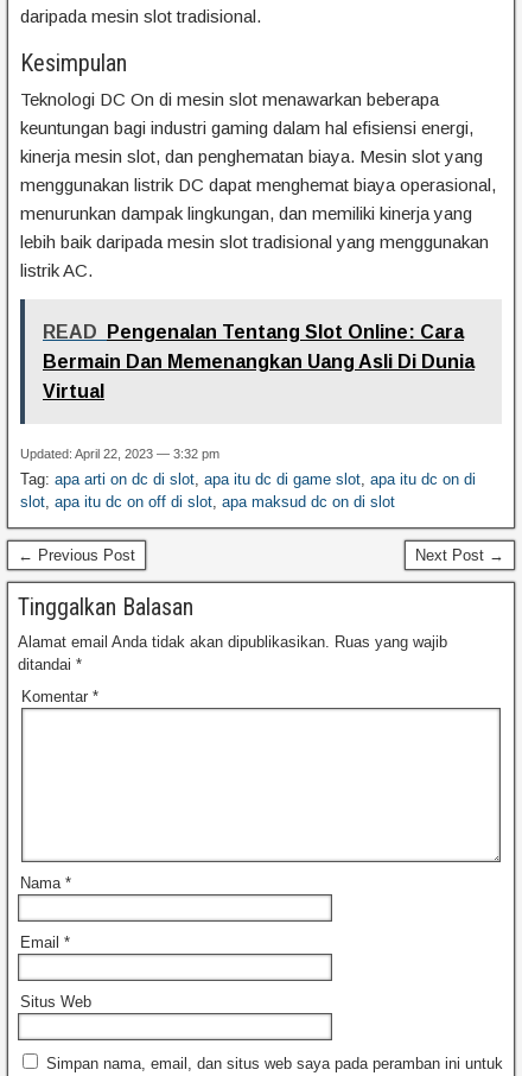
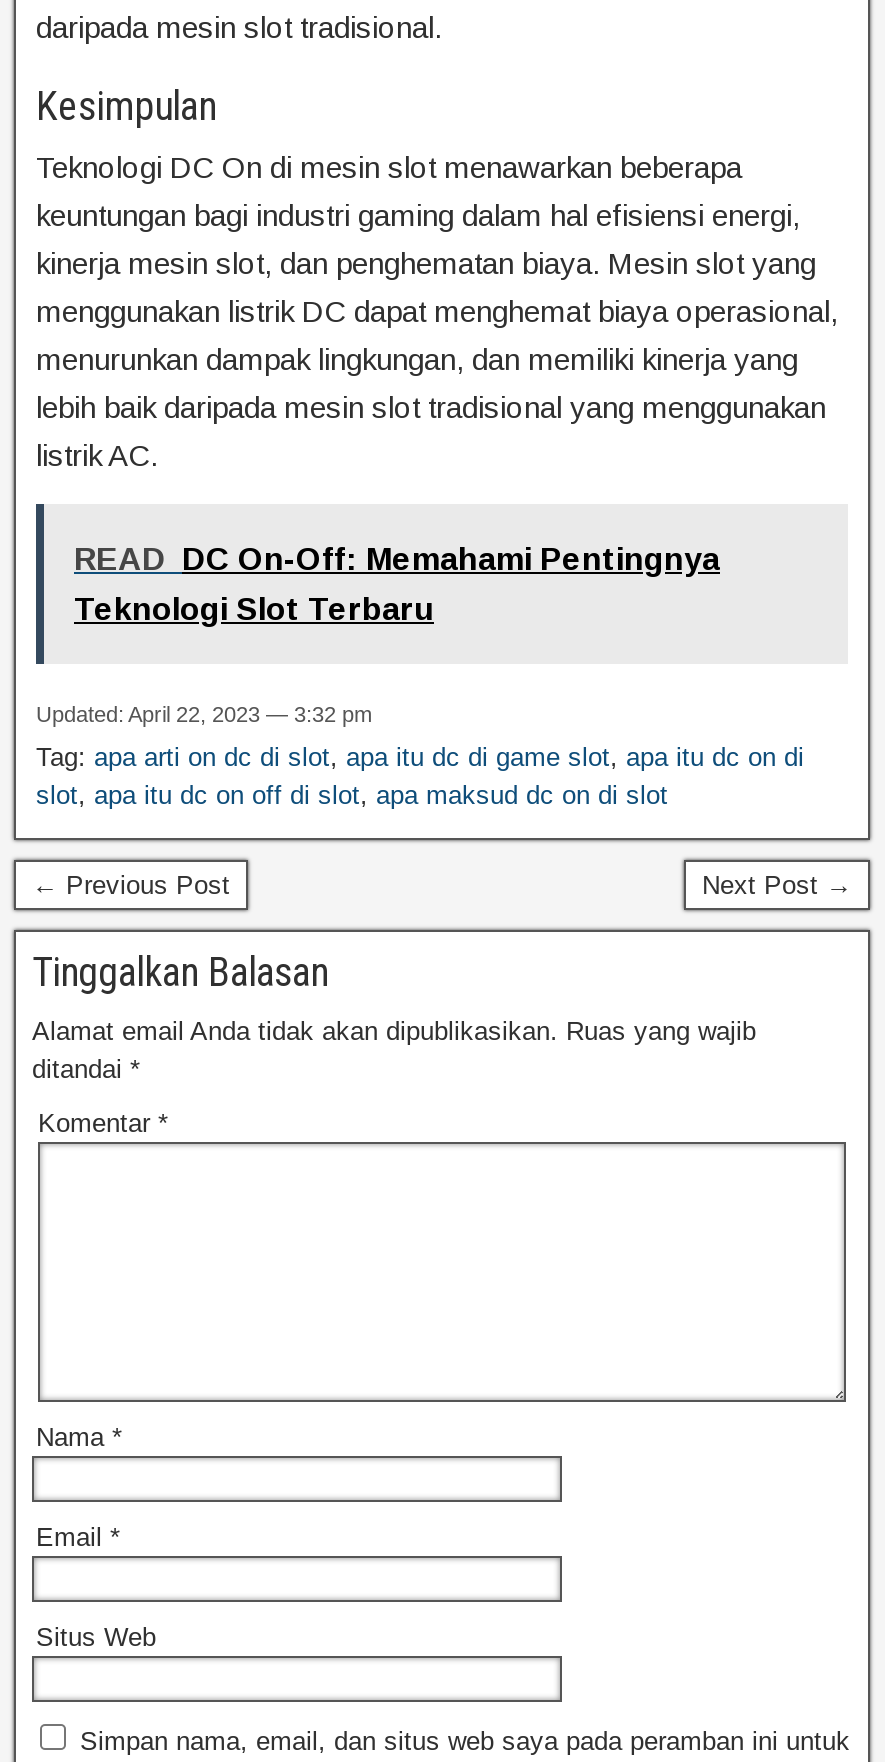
- READ Pengenalan Tentang Slot Online: Cara
- Bermain Dan Memenangkan Uang Asli Di Dunia
- Virtual
+ READ DC On-Off: Memahami Pentingnya
+ Teknologi Slot Terbaru
